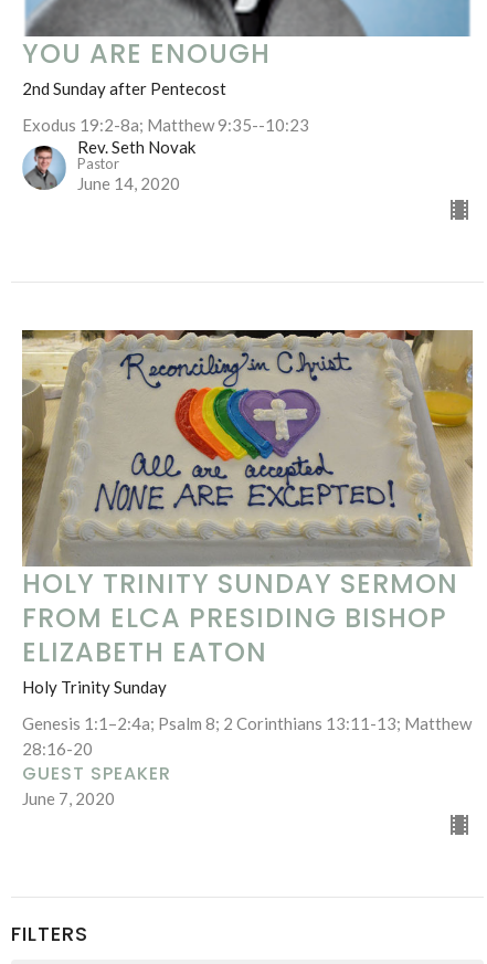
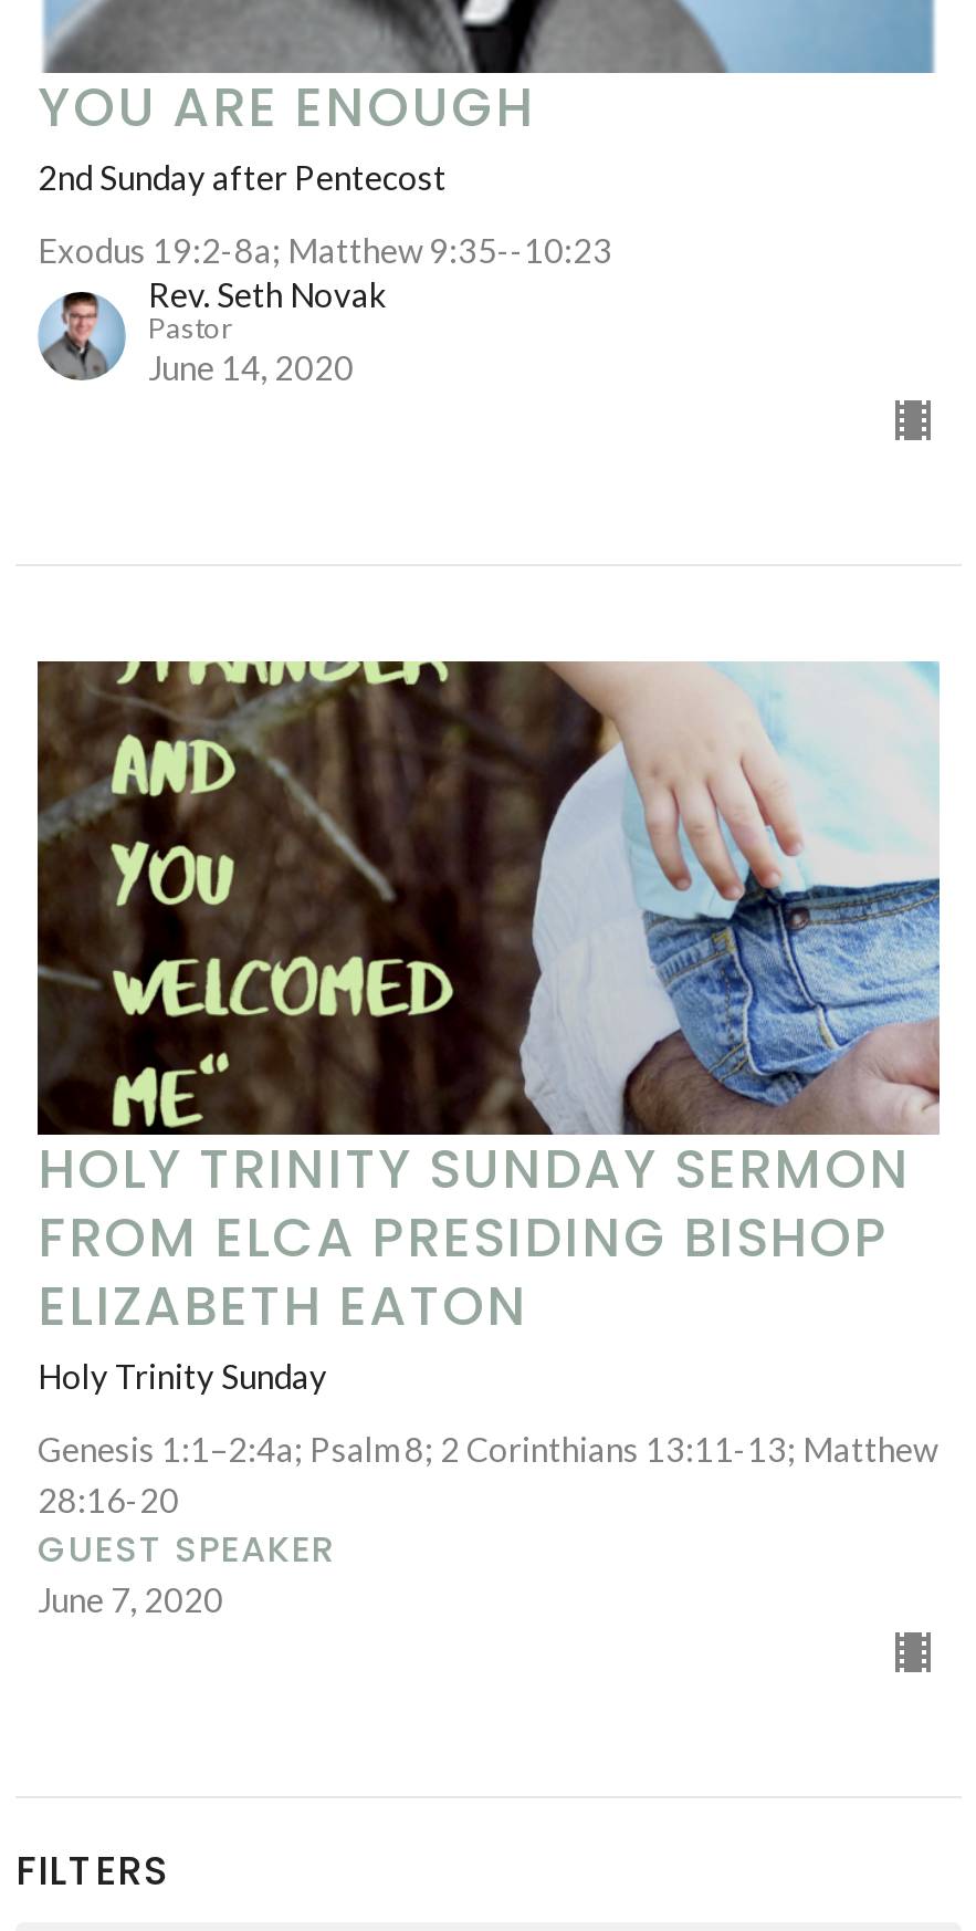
- [image]
+ [image]
